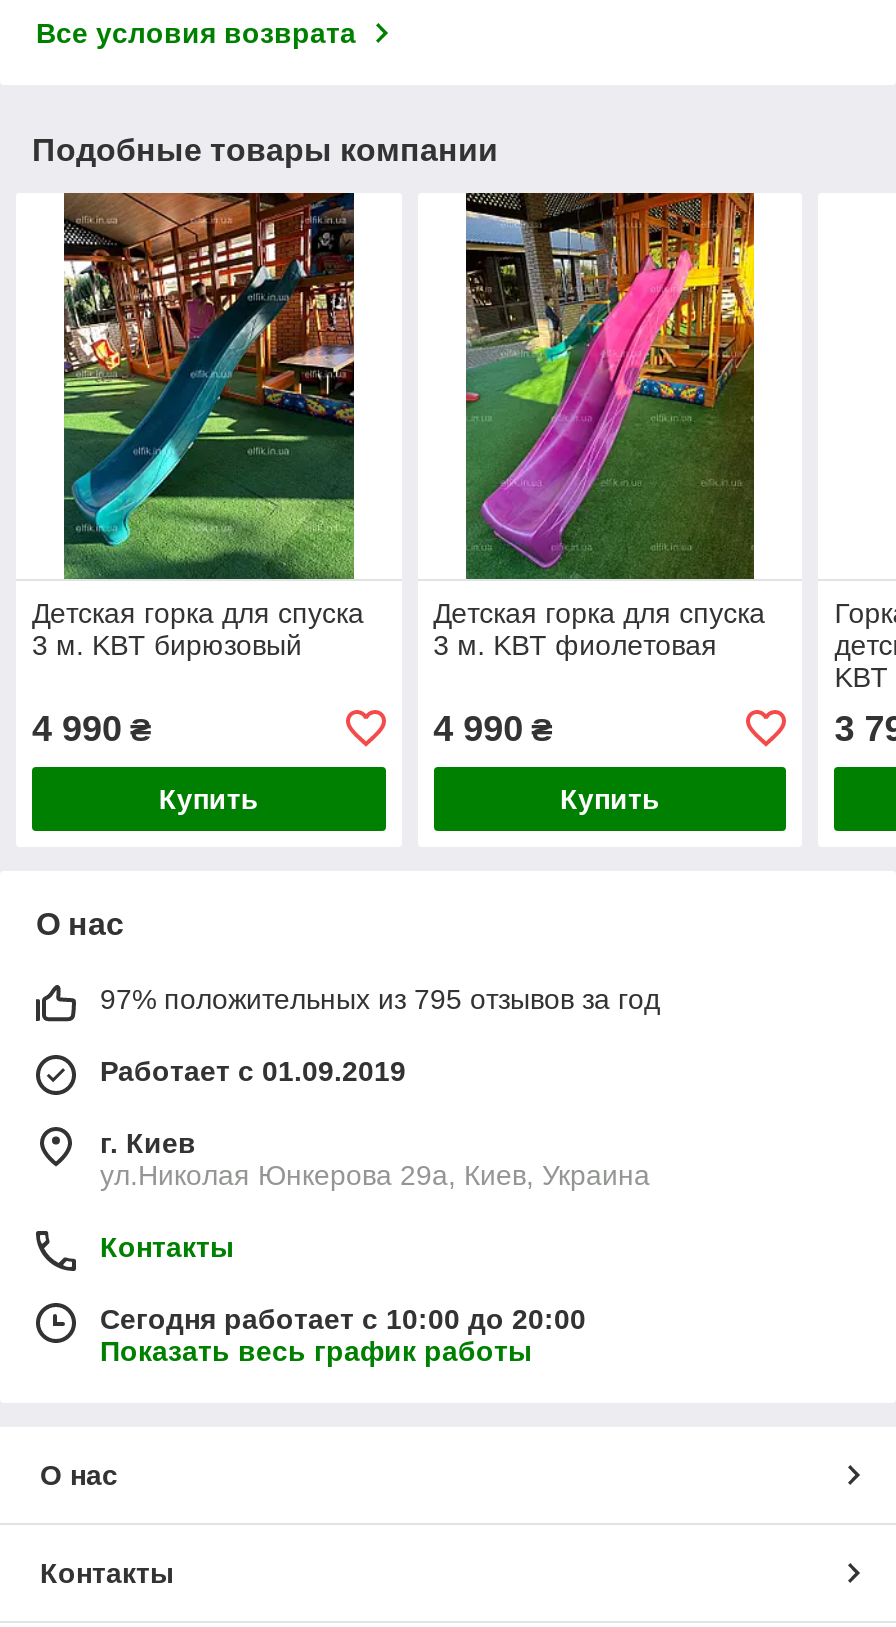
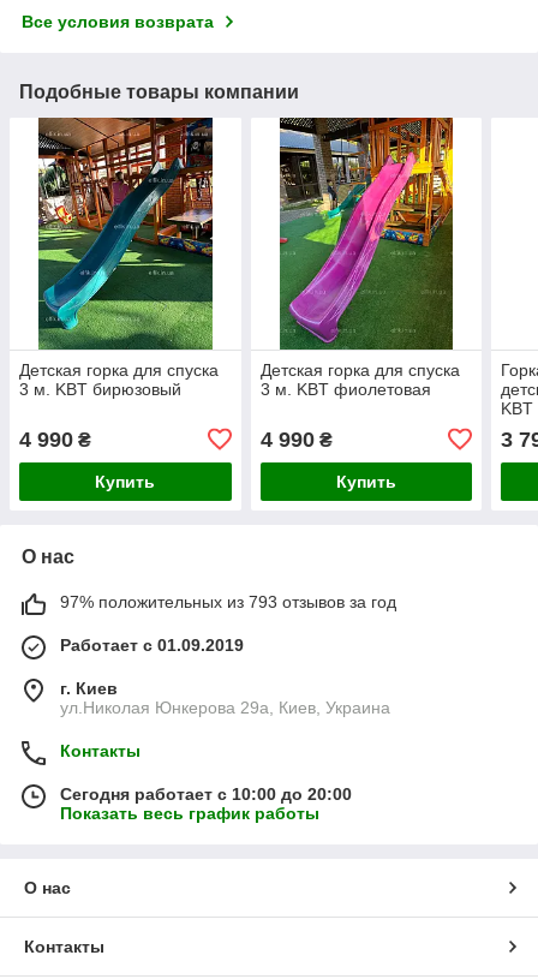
- 97% положительных из 795 отзывов за год
+ 97% положительных из 793 отзывов за год
